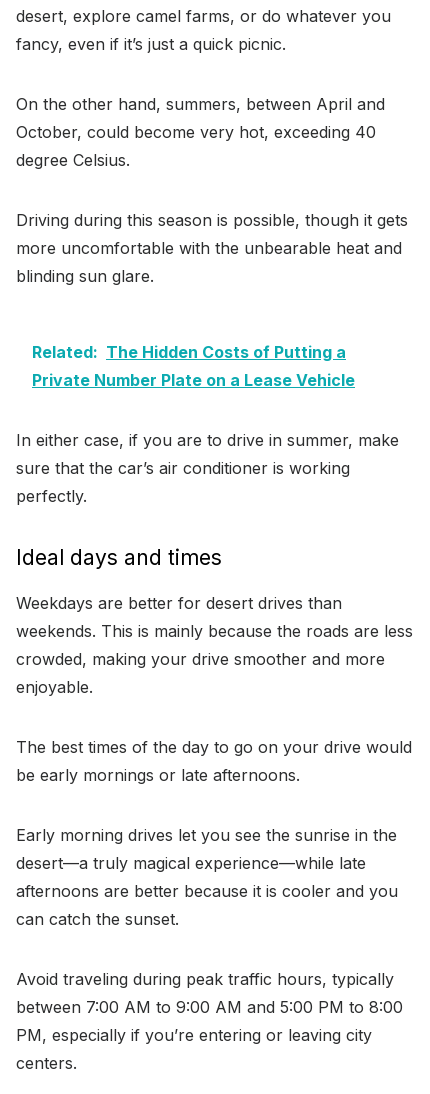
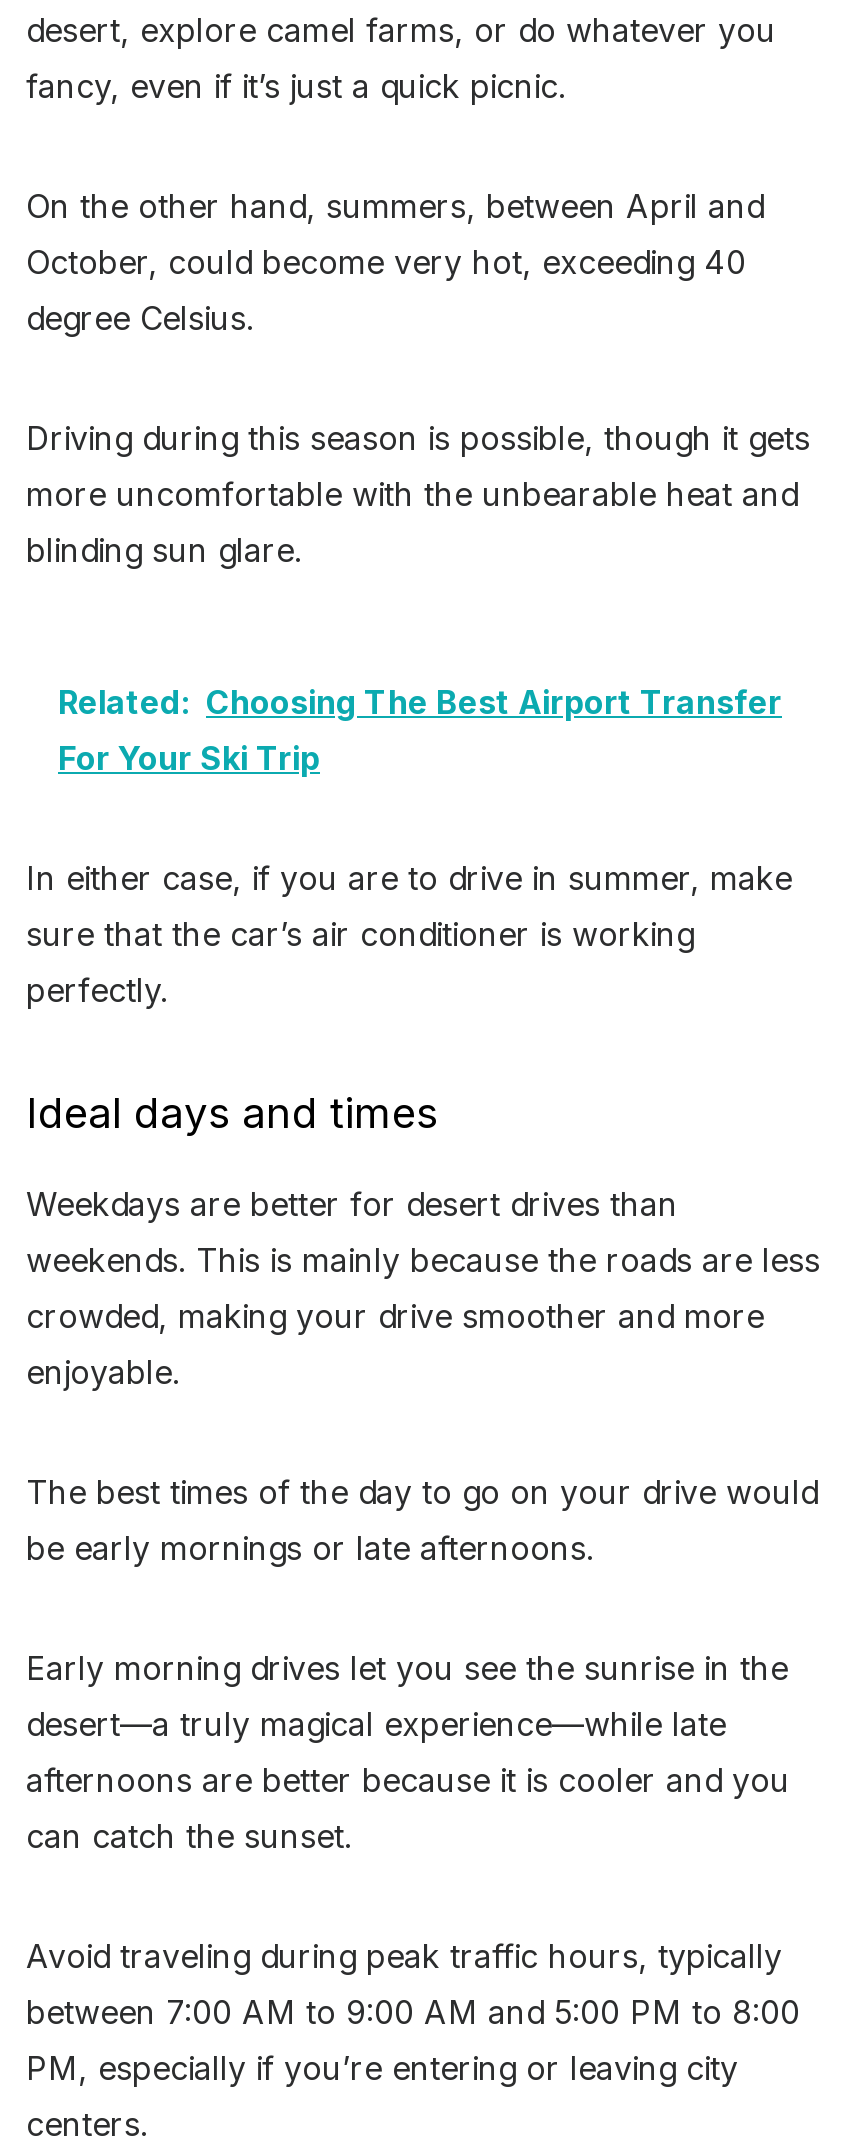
- Related: The Hidden Costs of Putting a
- Private Number Plate on a Lease Vehicle
+ Related: Choosing The Best Airport Transfer
+ For Your Ski Trip
